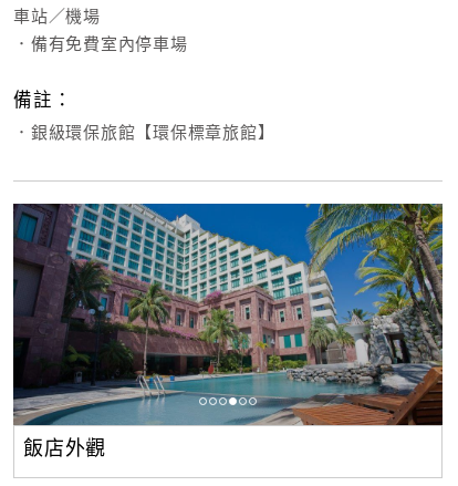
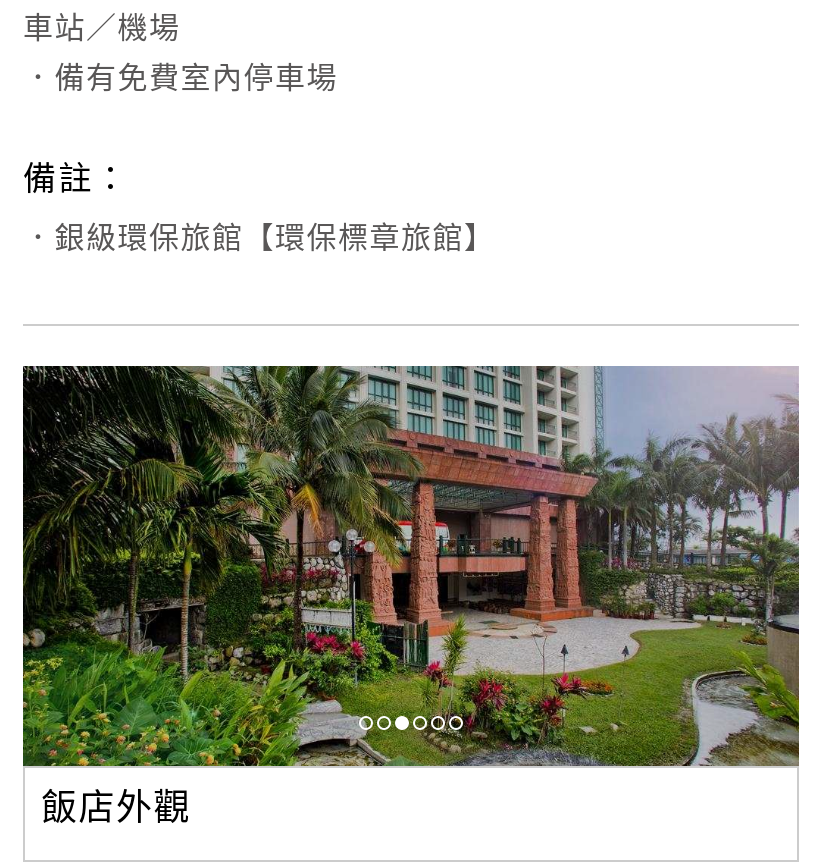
- [image]
+ [image]
